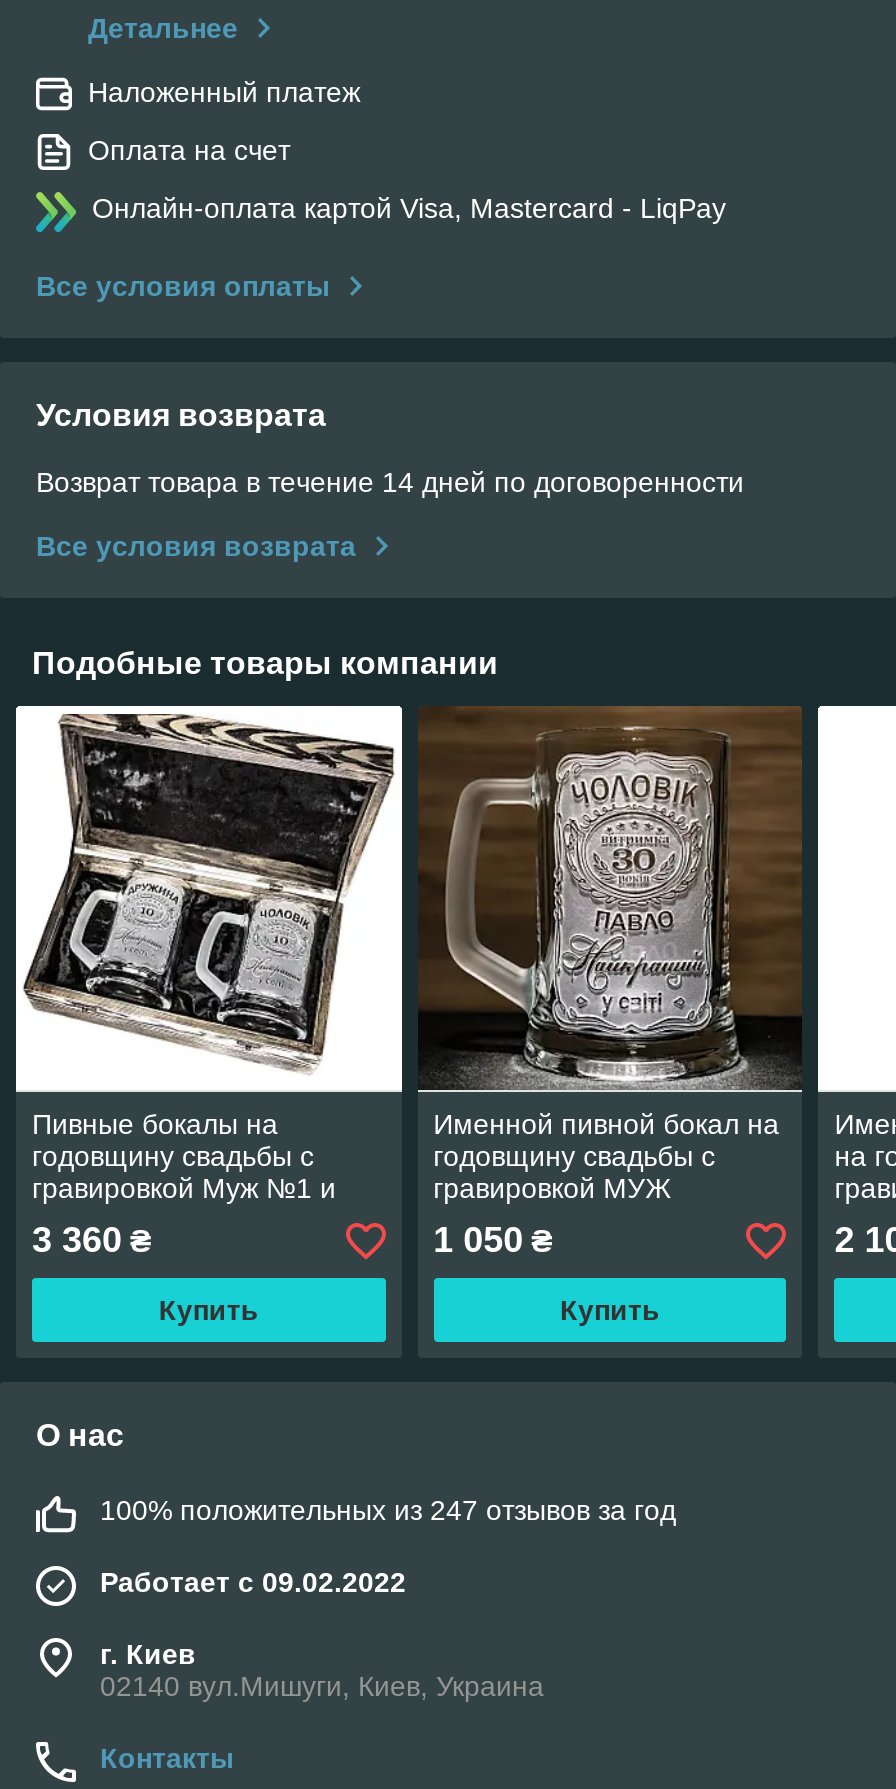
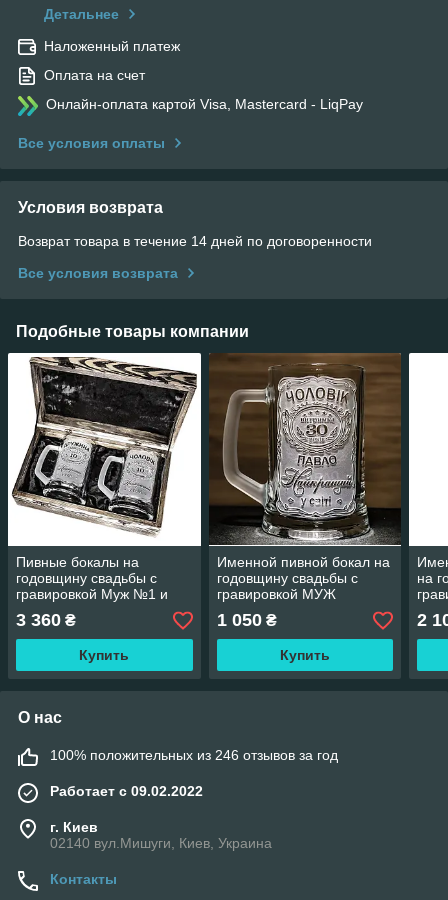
- 100% положительных из 247 отзывов за год
+ 100% положительных из 246 отзывов за год
